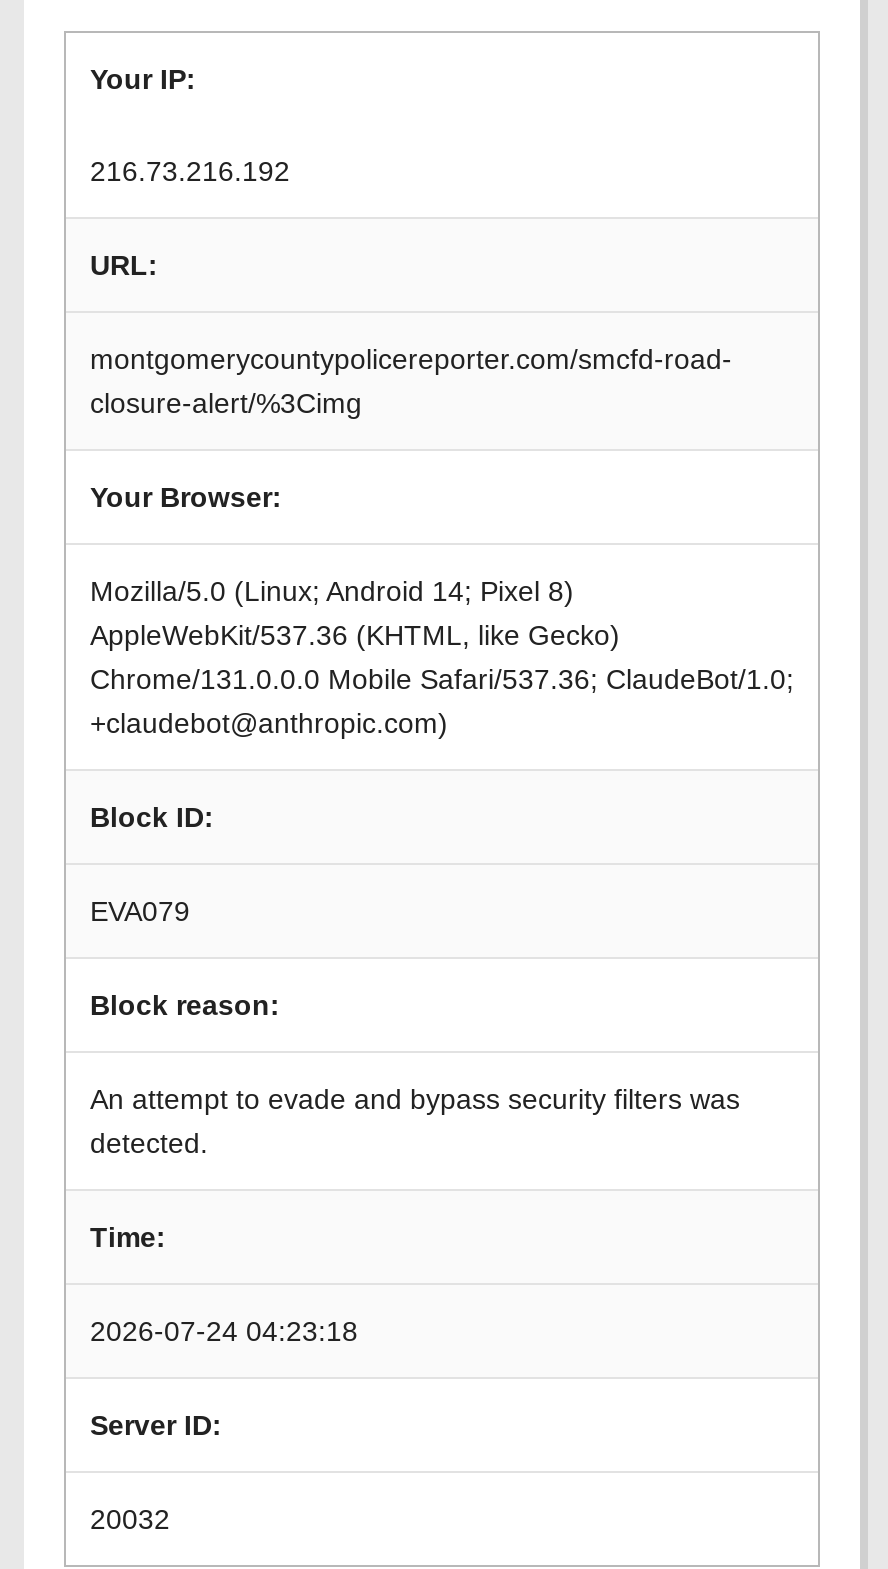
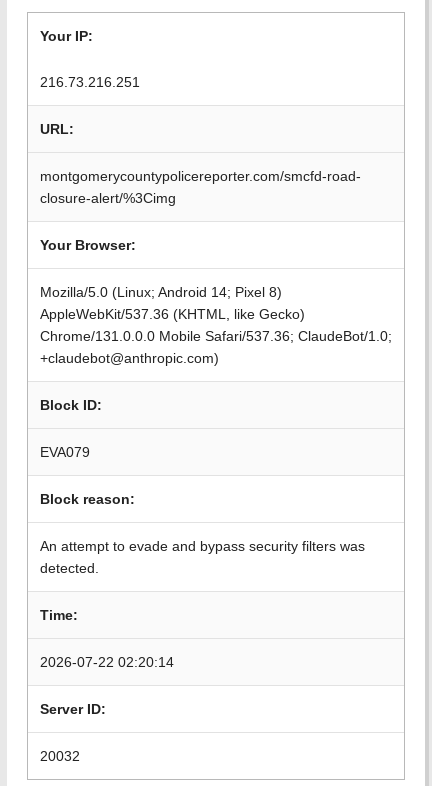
- 216.73.216.192
+ 216.73.216.251

- 2026-07-24 04:23:18
+ 2026-07-22 02:20:14
